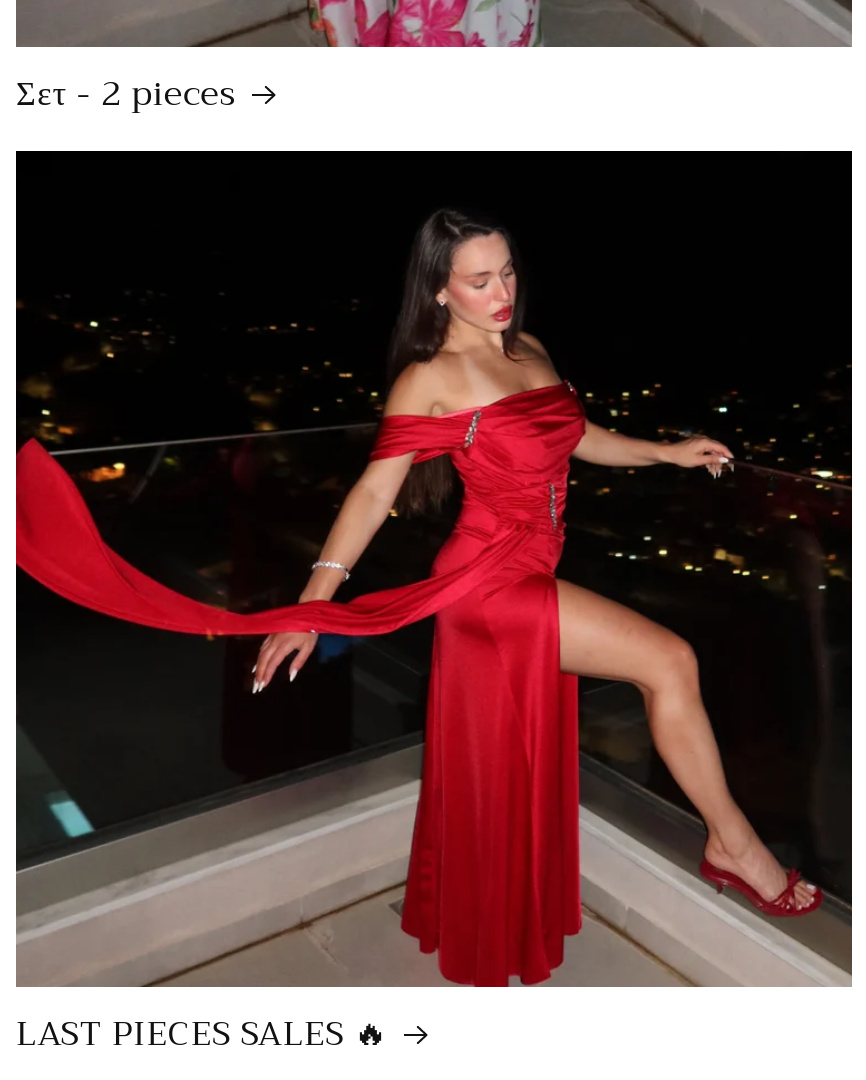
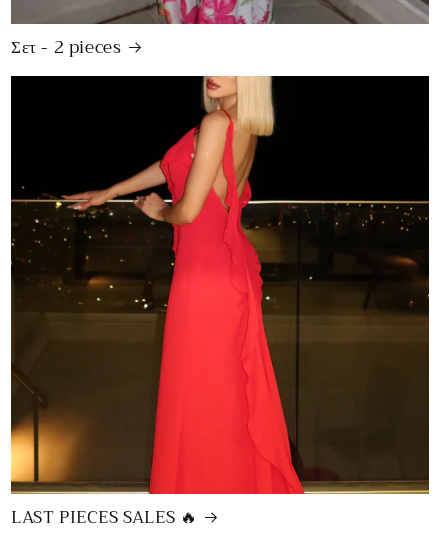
- [image]
+ [image]
